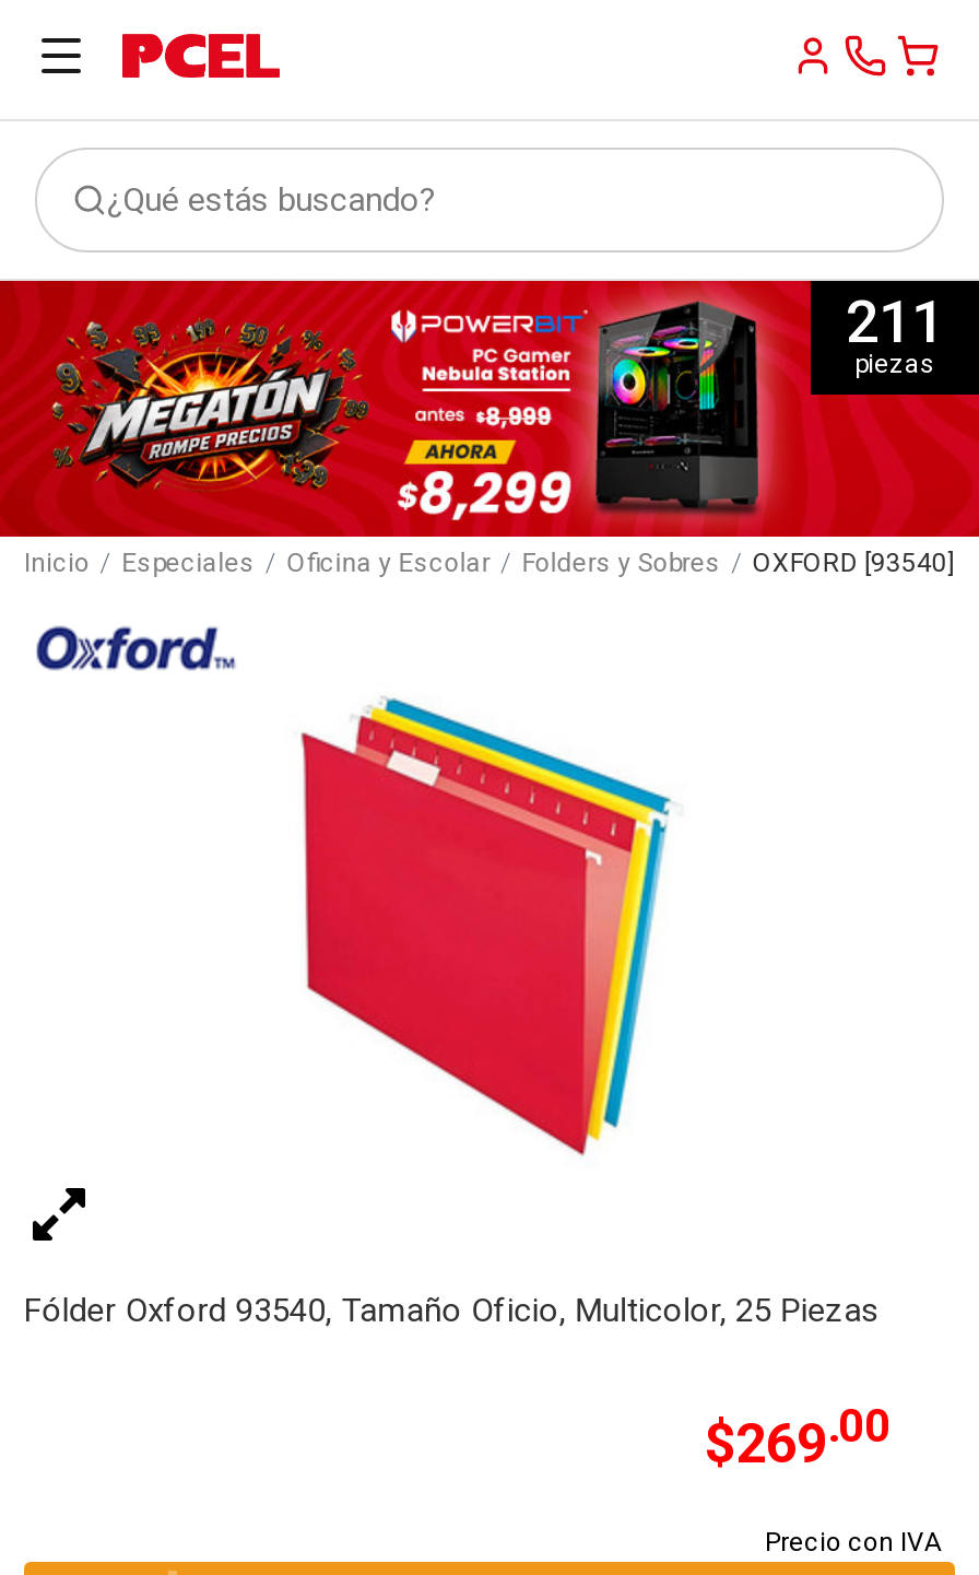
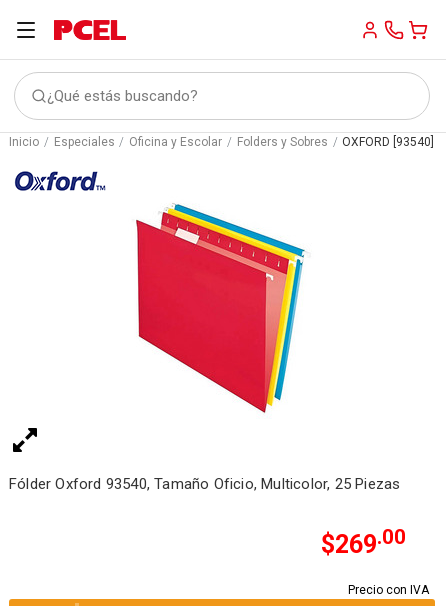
- [image]
- 211
- piezas
